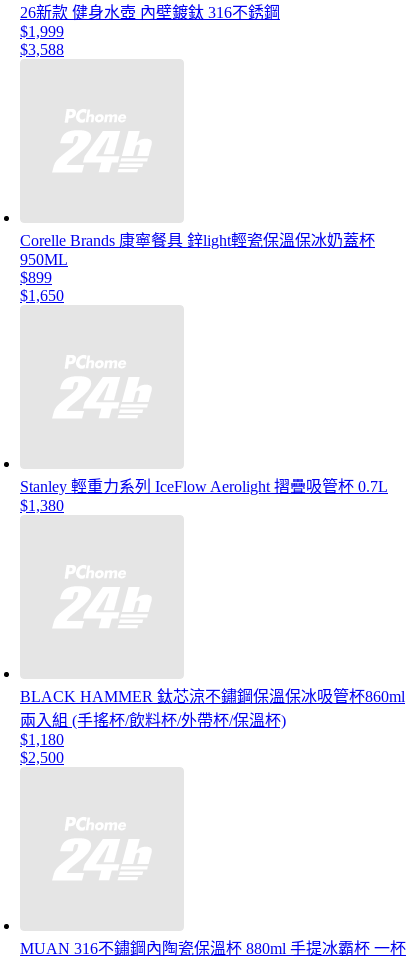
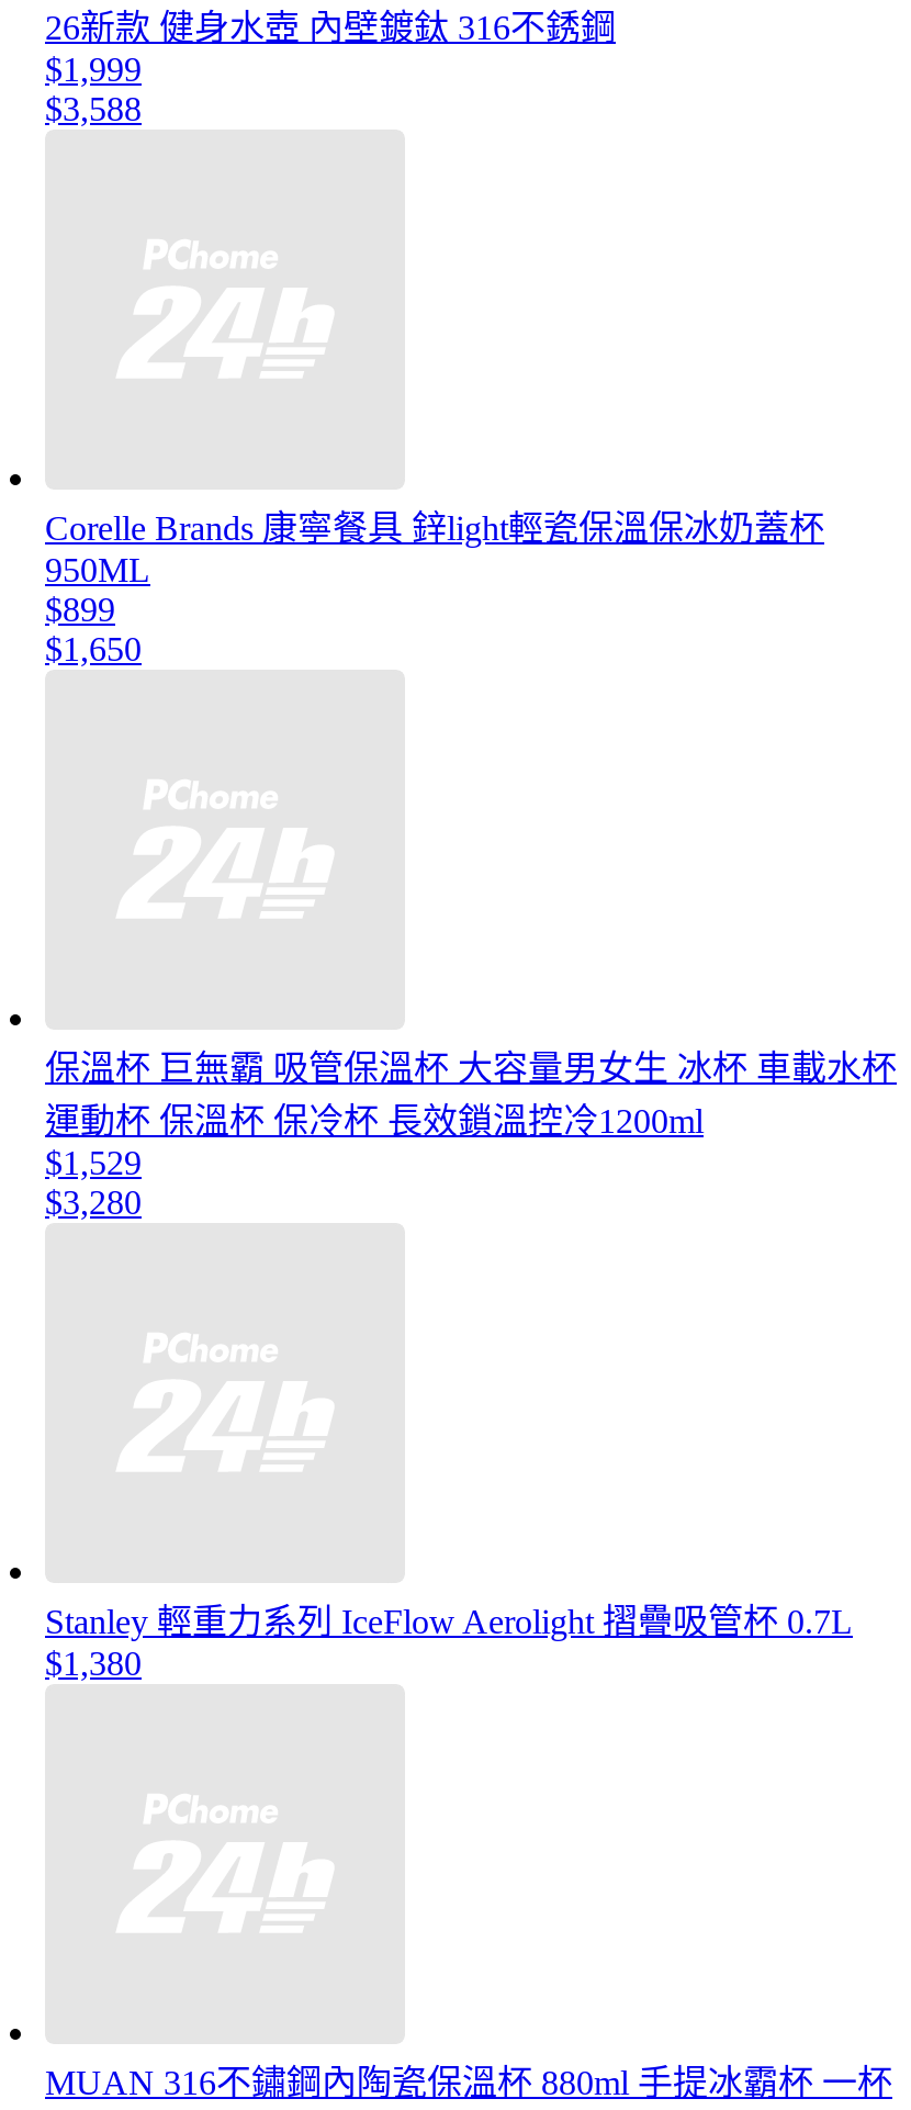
+ 保溫杯 巨無霸 吸管保溫杯 大容量男女生 冰杯 車載水杯
+ 運動杯 保溫杯 保冷杯 長效鎖溫控冷1200ml
+ $1,529
+ $3,280

moved down: Stanley 輕重力系列 IceFlow Aerolight 摺疊吸管杯 0.7L | $1,380

- BLACK HAMMER 鈦芯涼不鏽鋼保溫保冰吸管杯860ml
- 兩入組 (手搖杯/飲料杯/外帶杯/保溫杯)
- $1,180
- $2,500
